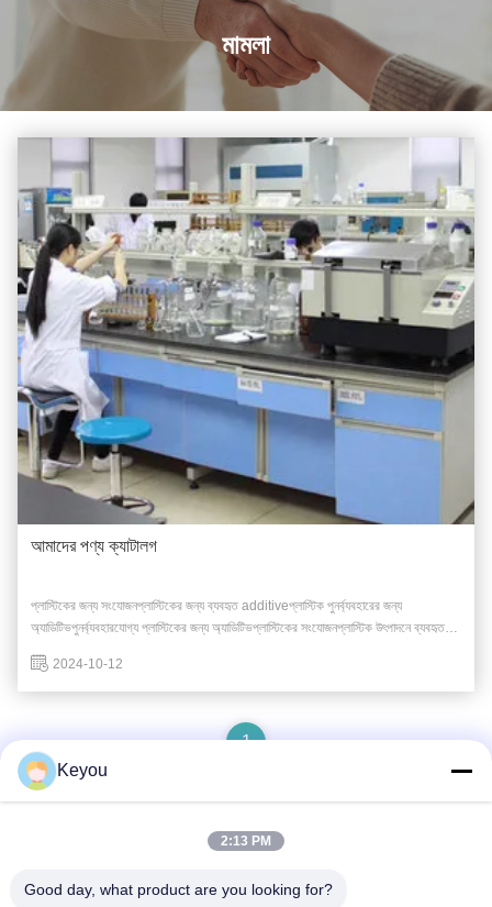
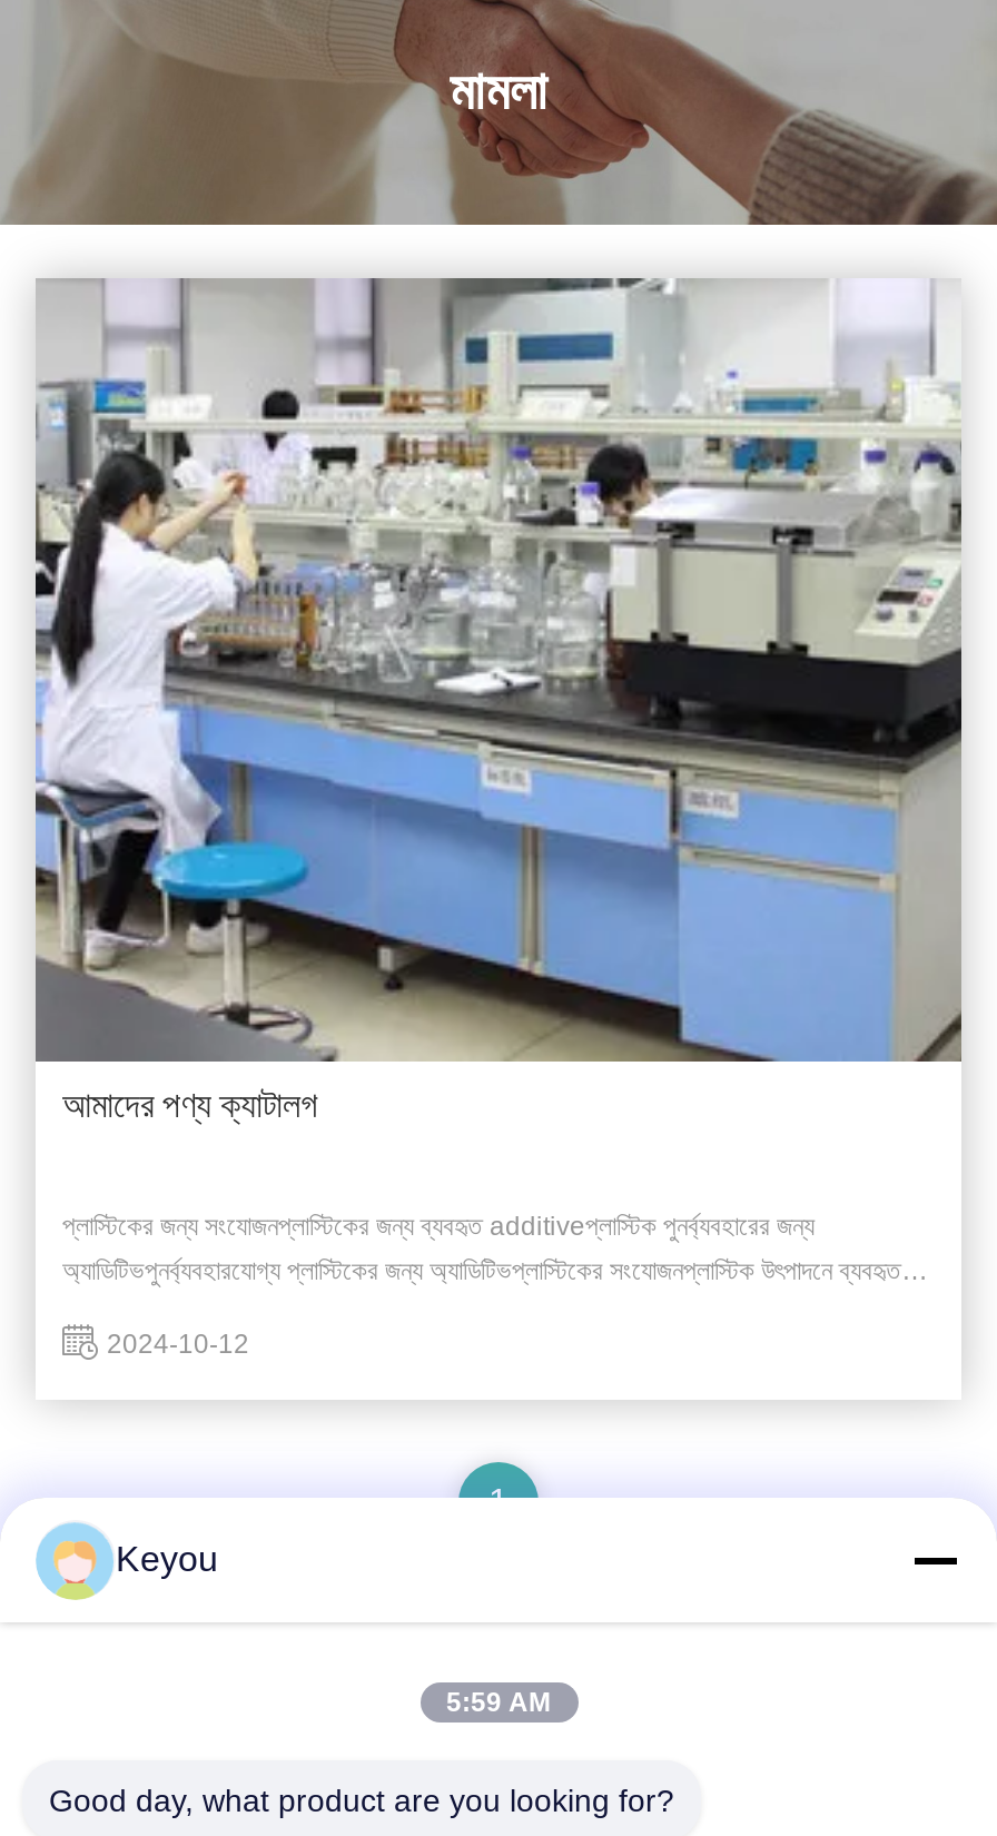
- 2:13 PM
+ 5:59 AM
